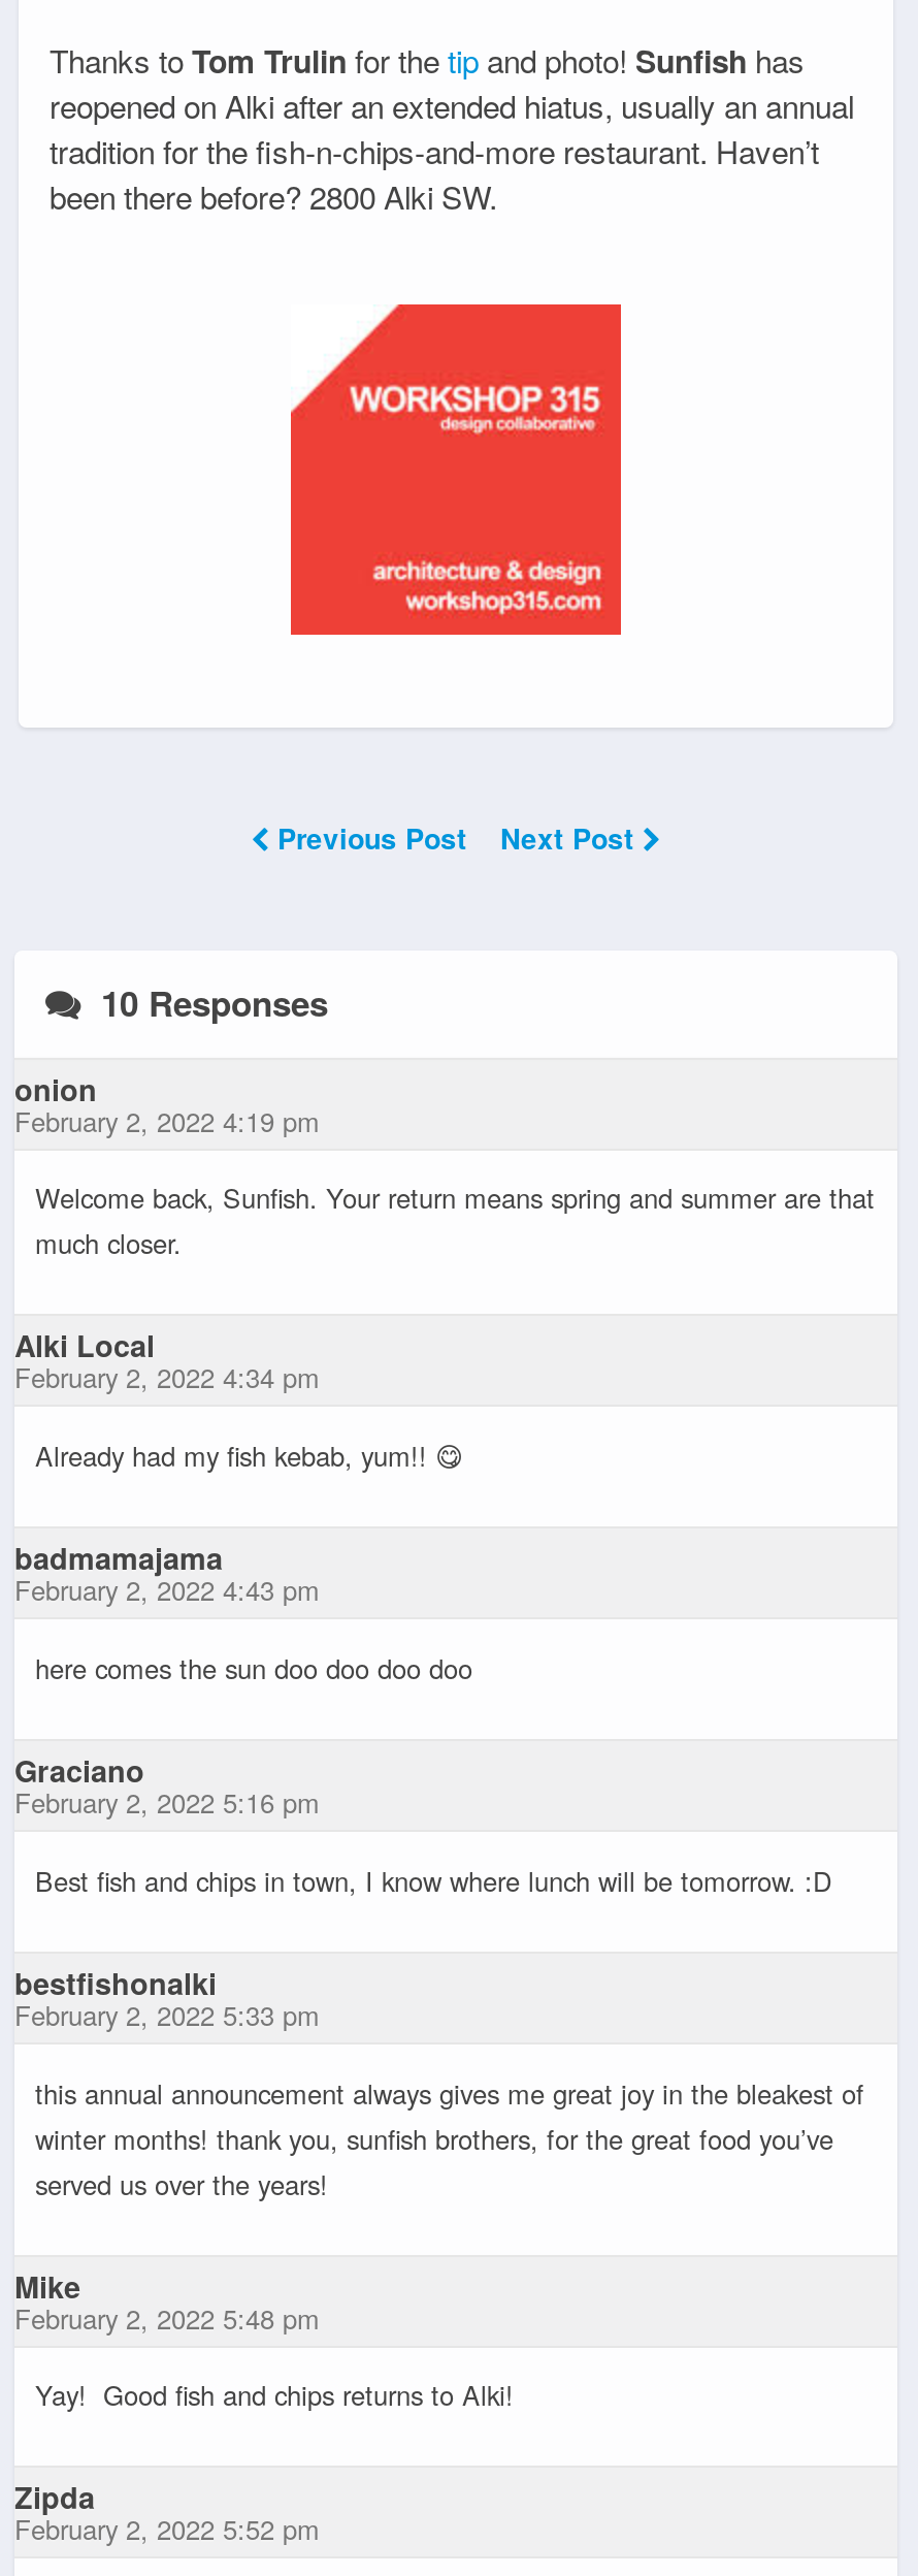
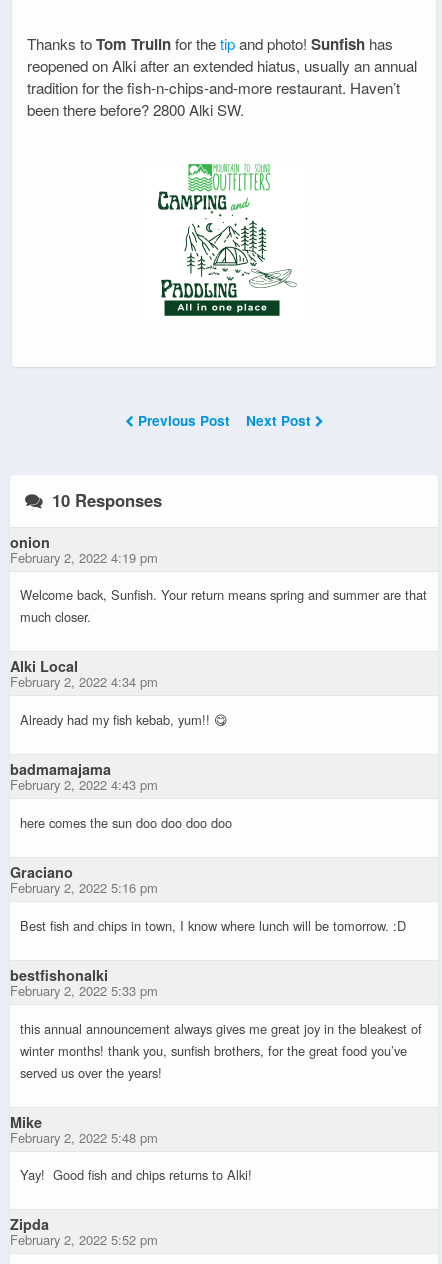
- [image]
+ [image]
